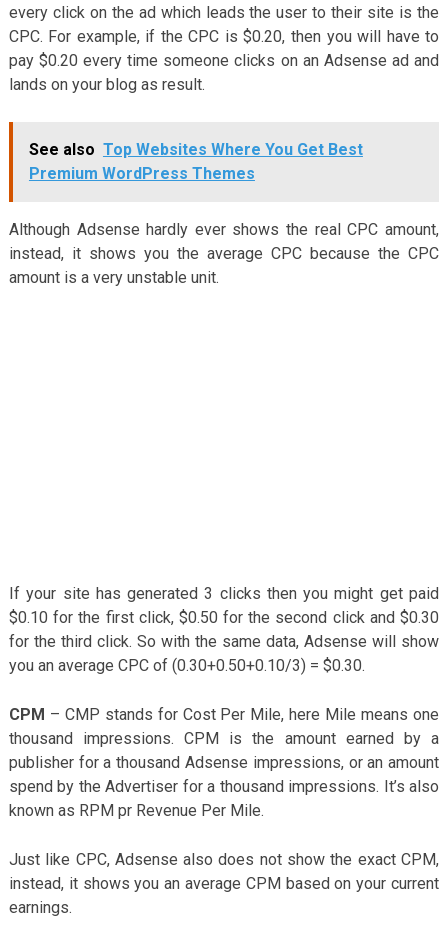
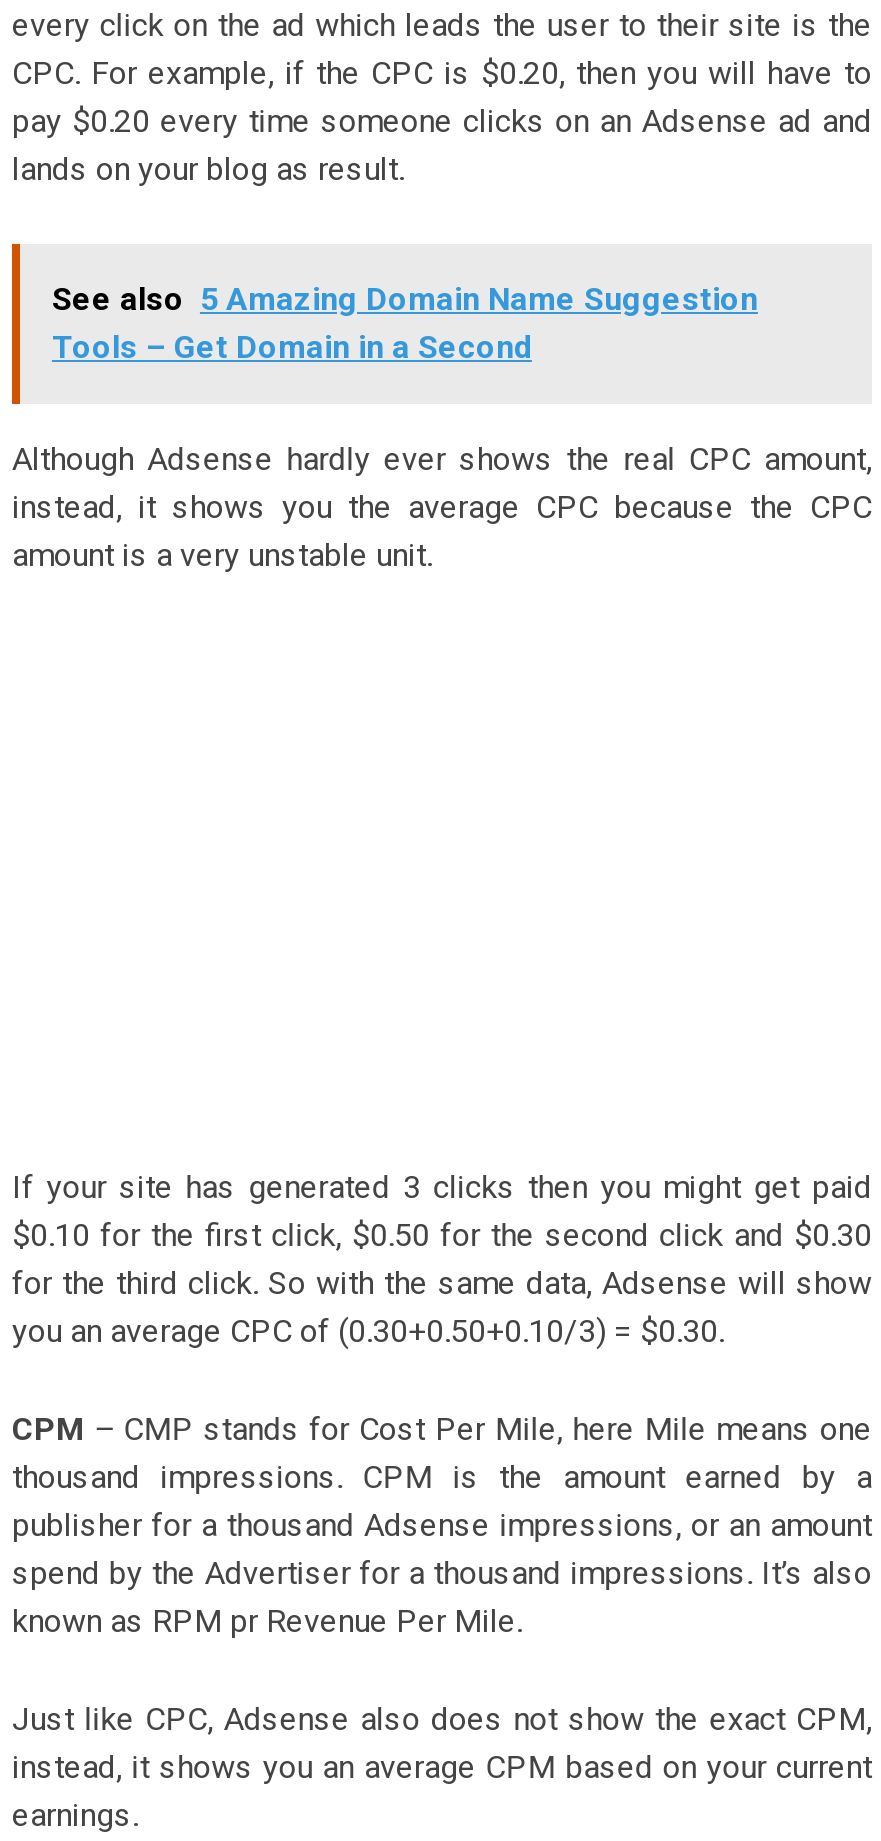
- See also Top Websites Where You Get Best
- Premium WordPress Themes
+ See also 5 Amazing Domain Name Suggestion
+ Tools – Get Domain in a Second
